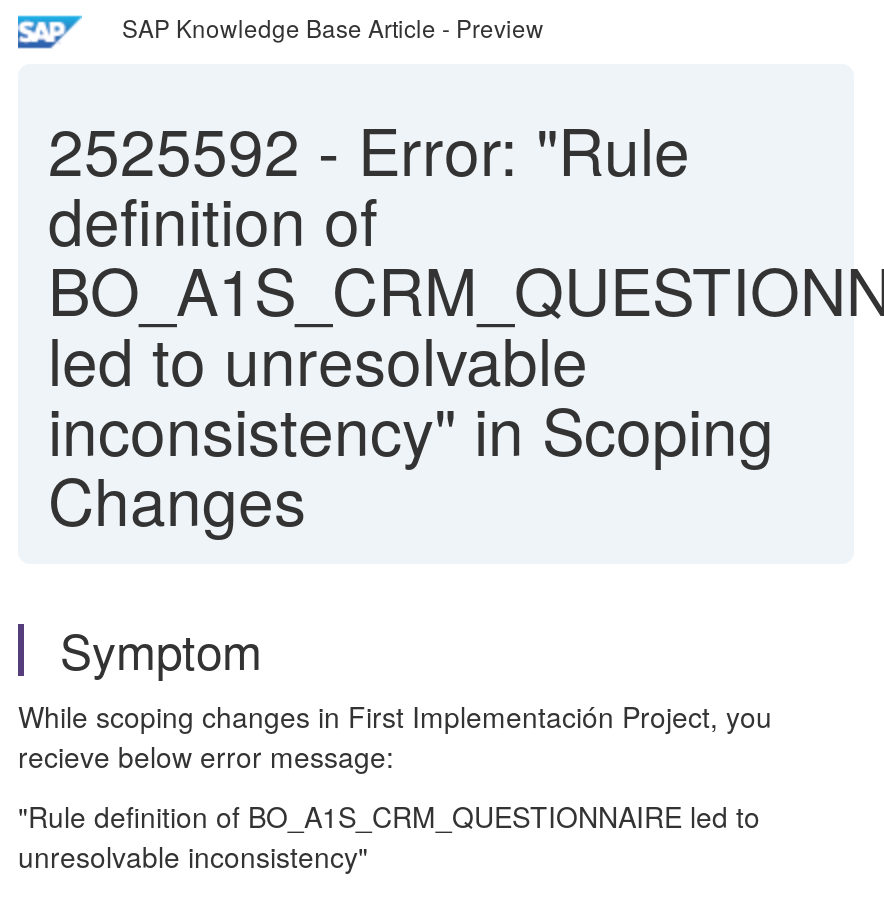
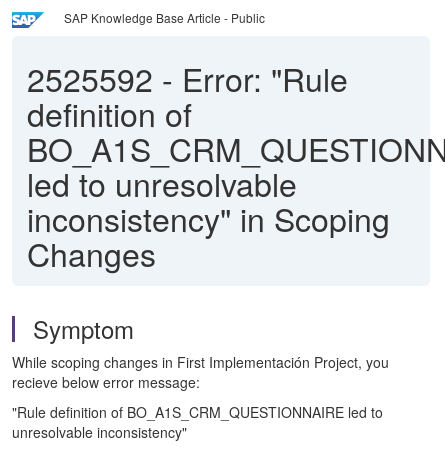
- SAP Knowledge Base Article - Preview
+ SAP Knowledge Base Article - Public
